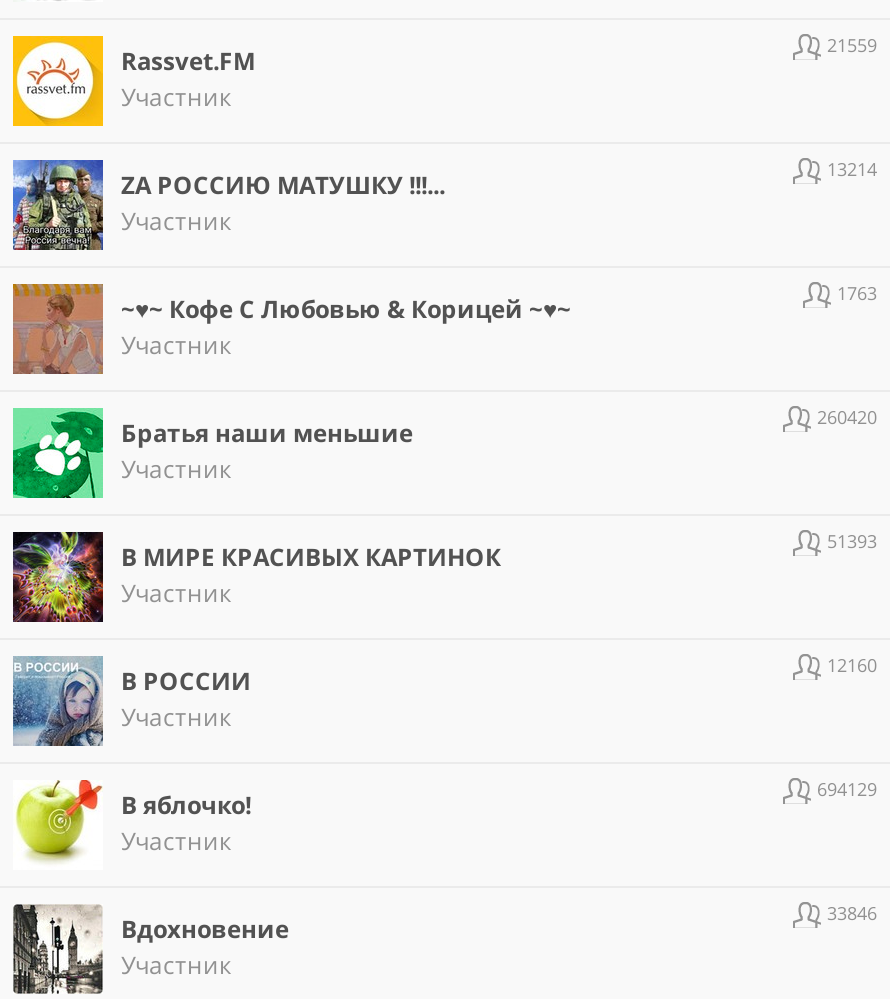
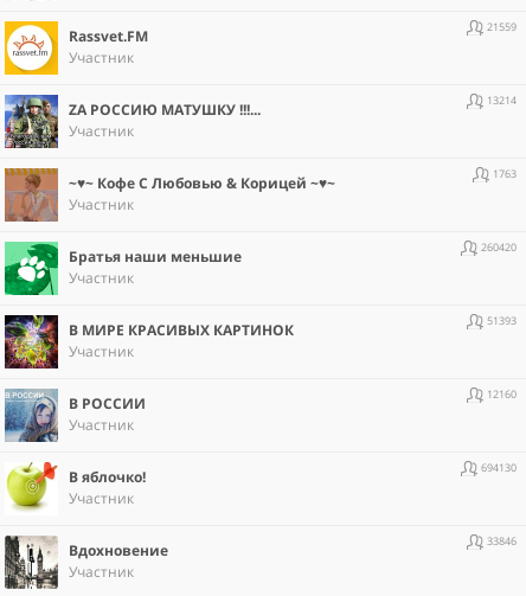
- 694129
+ 694130
